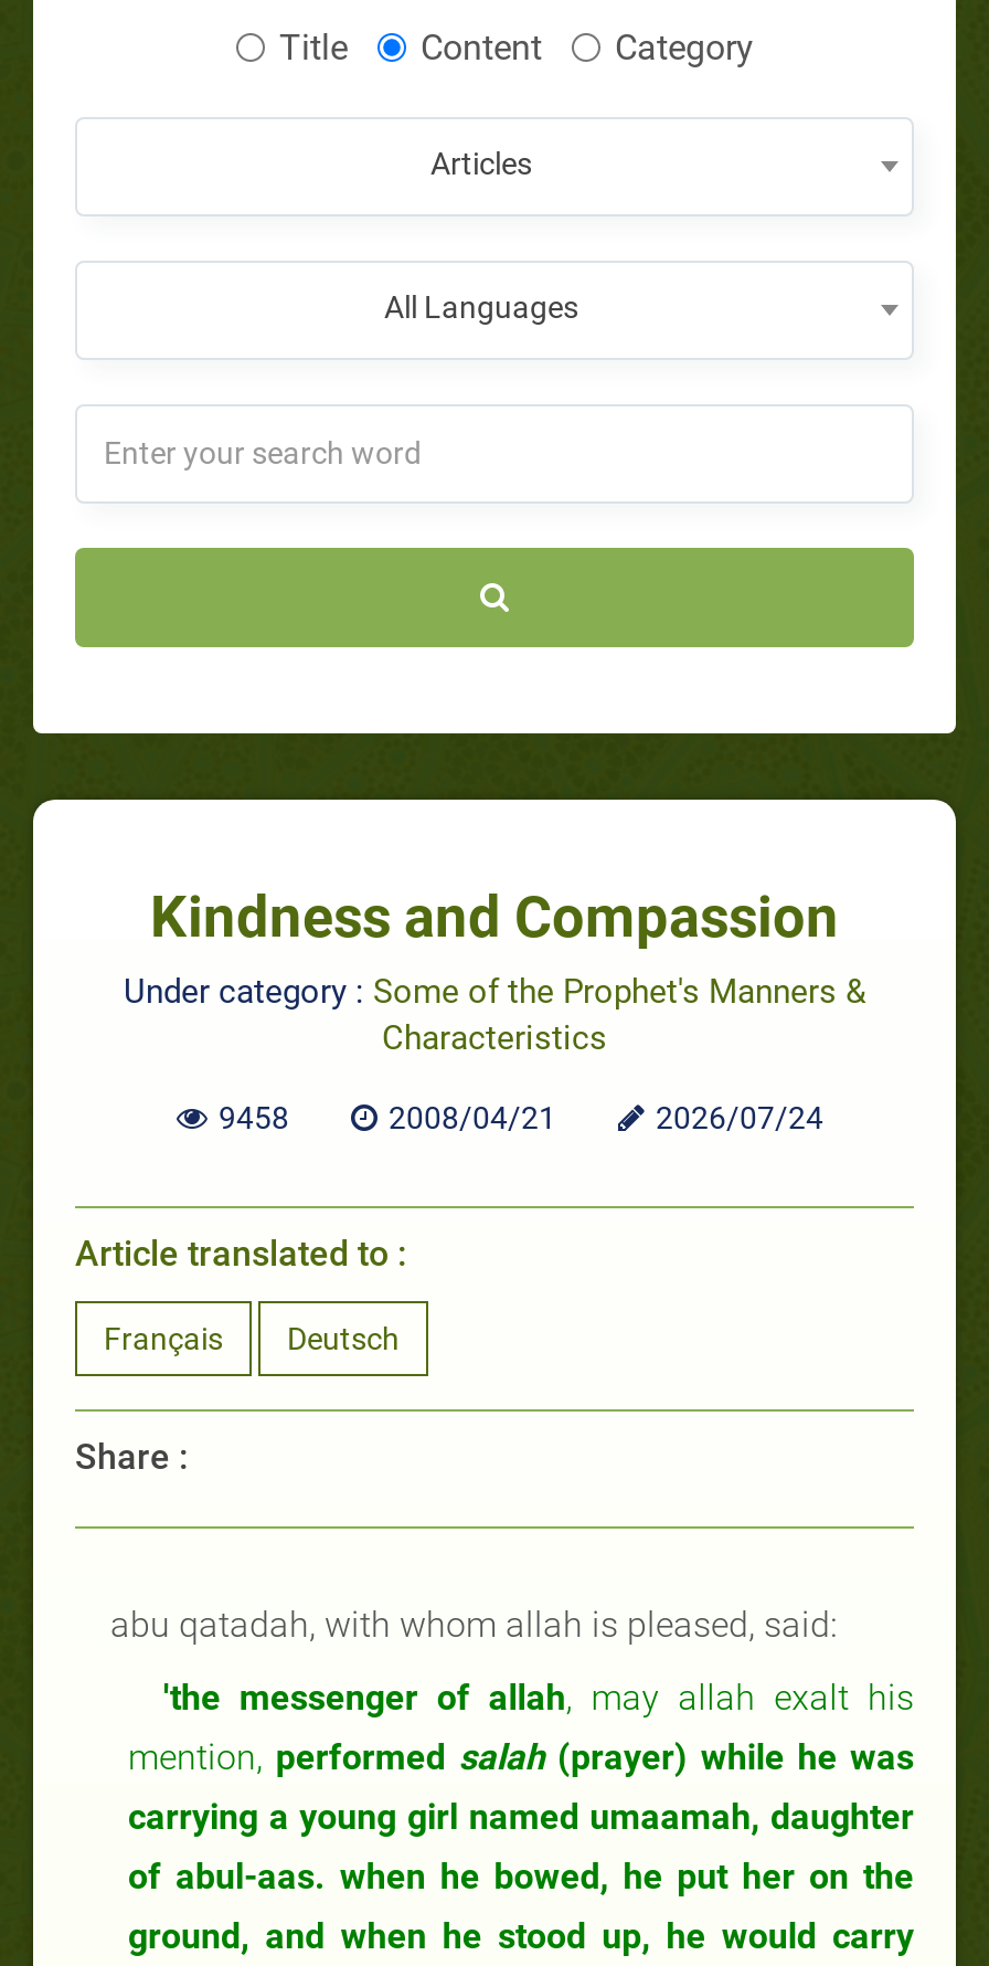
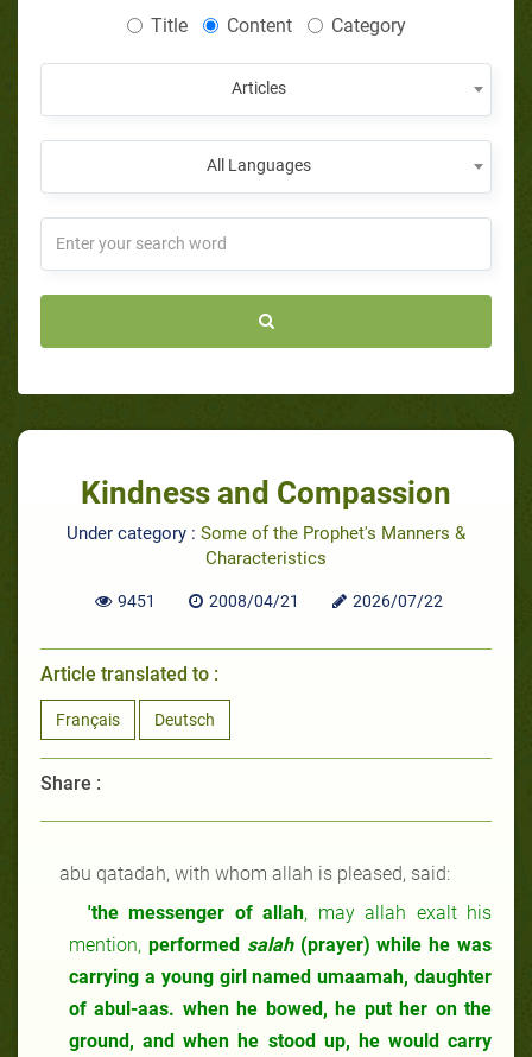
- 9458
+ 9451

- 2026/07/24
+ 2026/07/22
